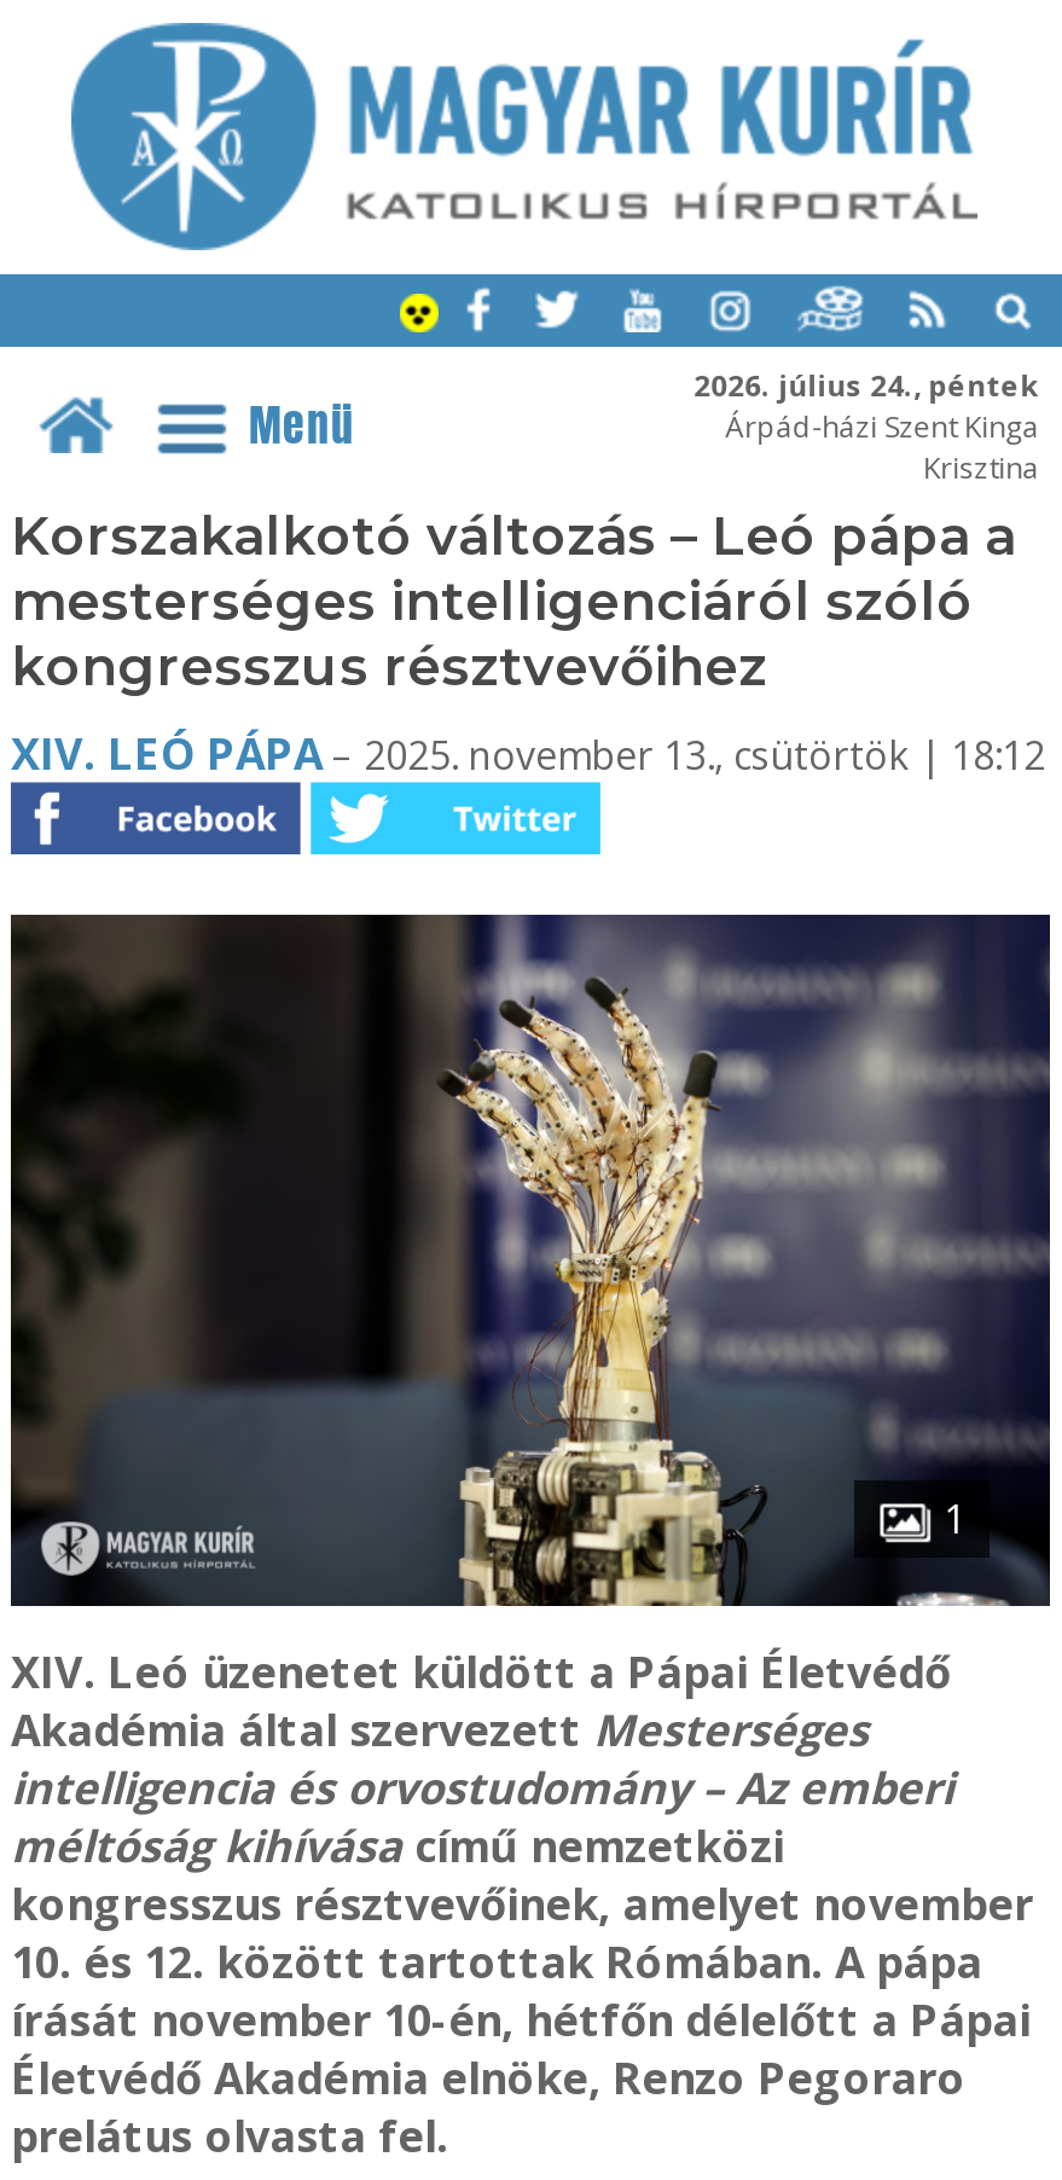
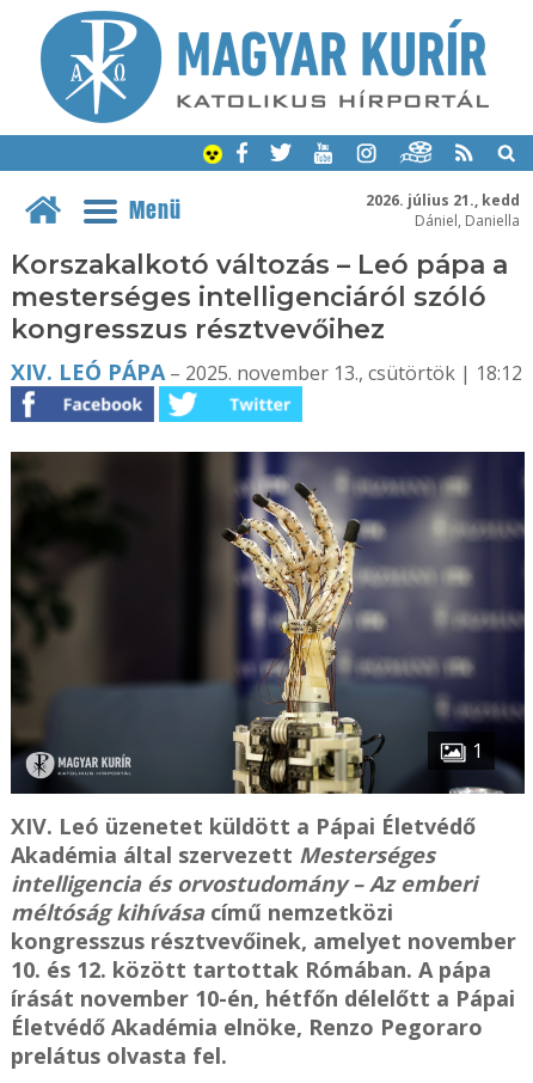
- 2026. július 24., péntek
- Árpád-házi Szent Kinga
- Krisztina
+ 2026. július 21., kedd
+ Dániel, Daniella
